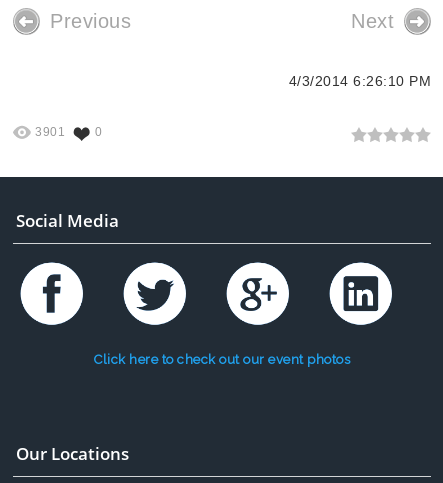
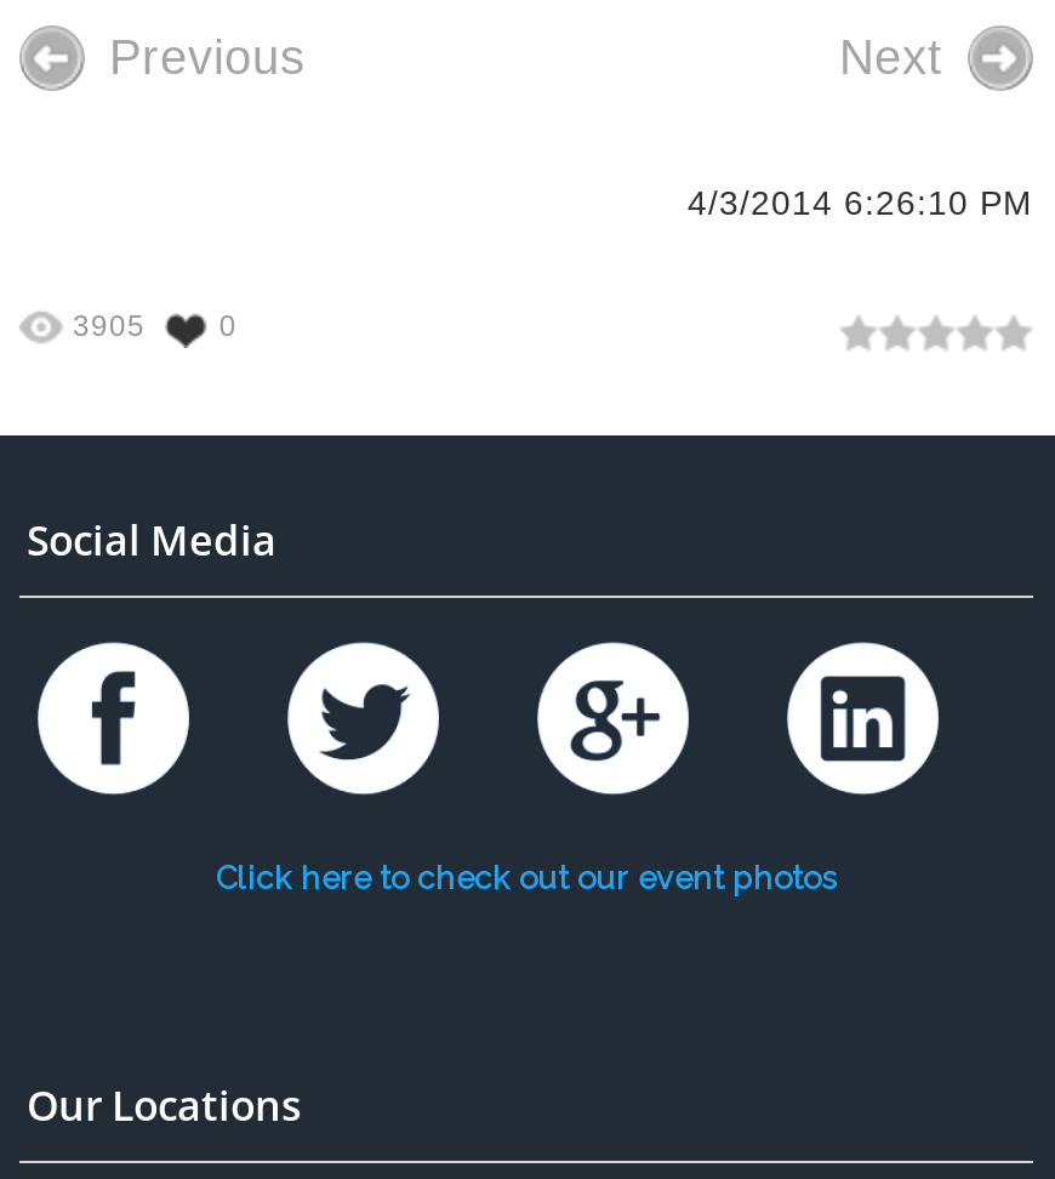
- 3901
+ 3905
